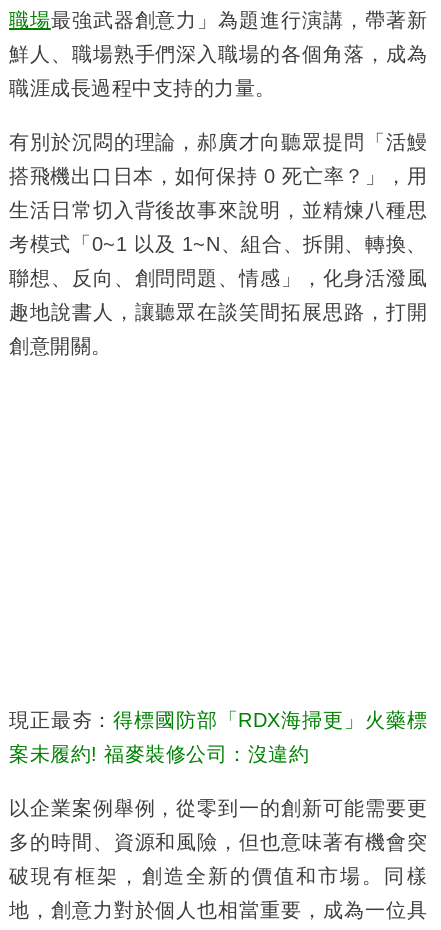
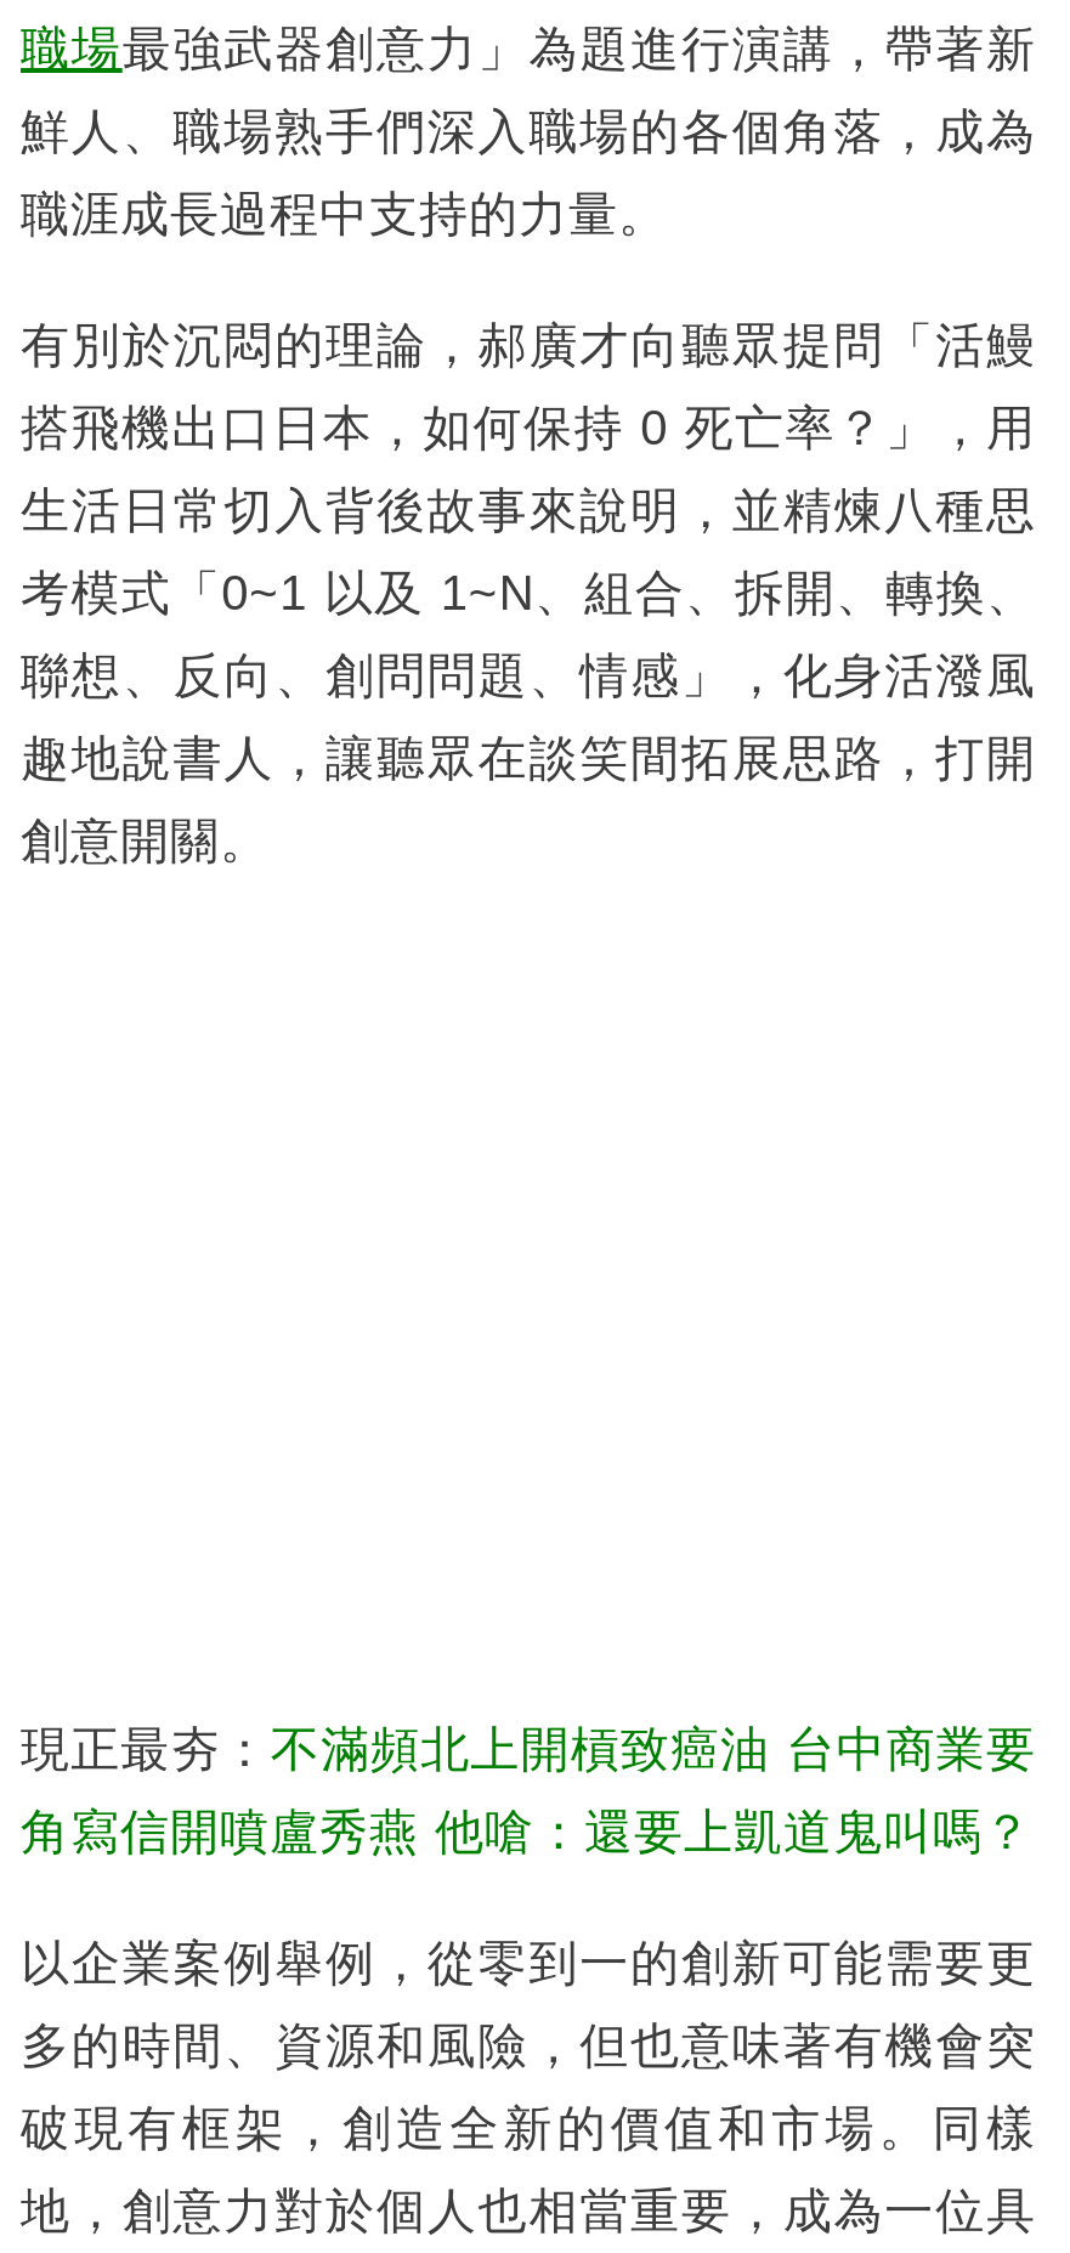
- 現正最夯：得標國防部「RDX海掃更」火藥標
+ 現正最夯：不滿頻北上開槓致癌油 台中商業要

- 案未履約! 福麥裝修公司：沒違約
+ 角寫信開噴盧秀燕 他嗆：還要上凱道鬼叫嗎？
